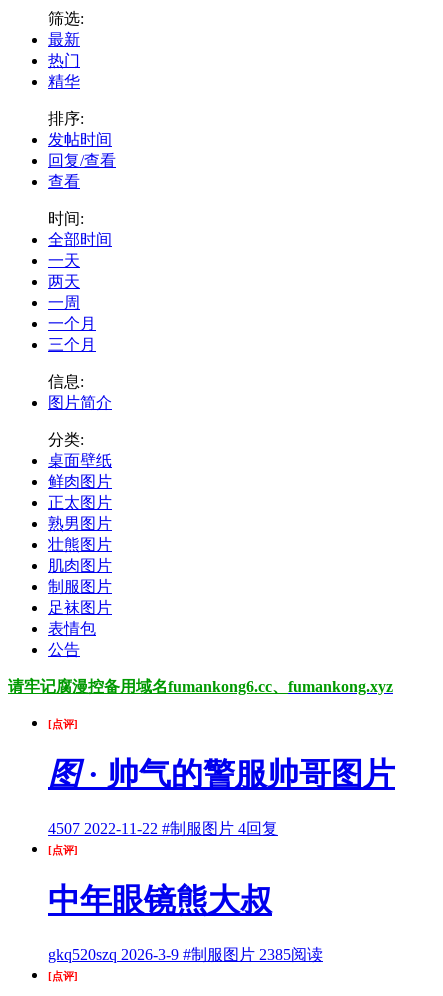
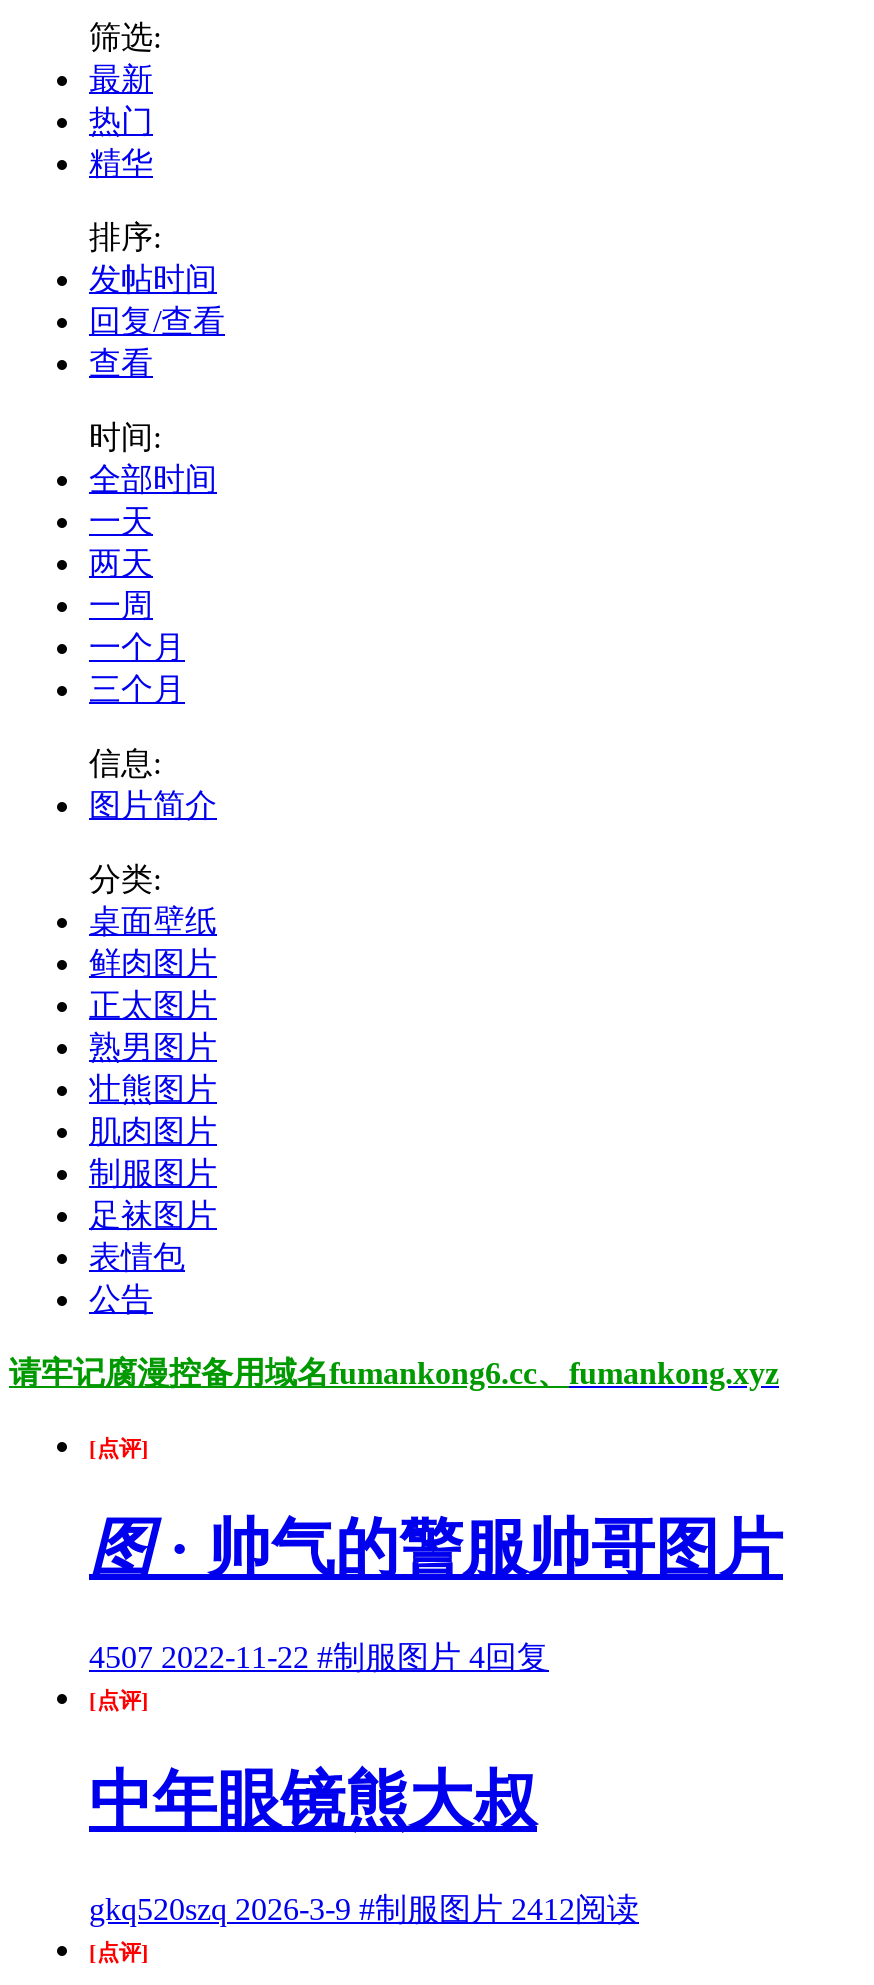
- gkq520szq 2026-3-9 #制服图片 2385阅读
+ gkq520szq 2026-3-9 #制服图片 2412阅读
